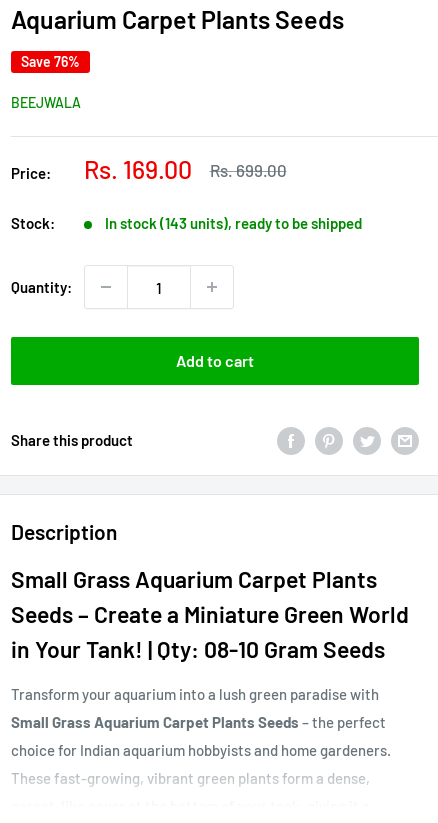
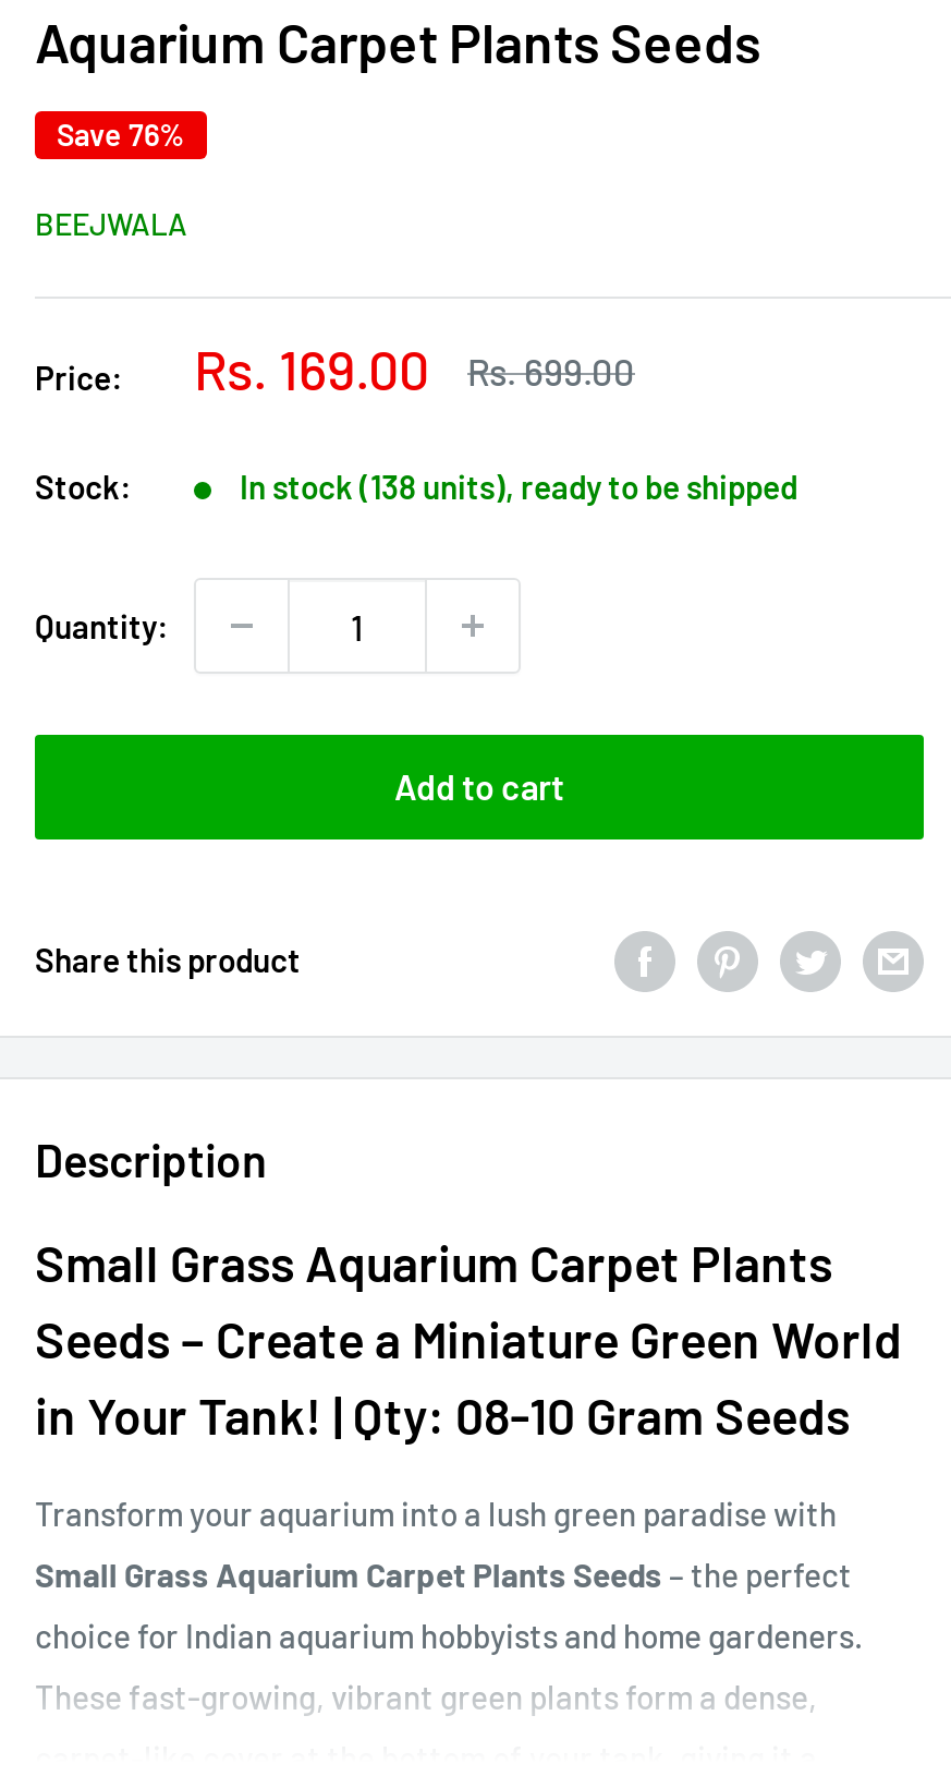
- In stock (143 units), ready to be shipped
+ In stock (138 units), ready to be shipped
